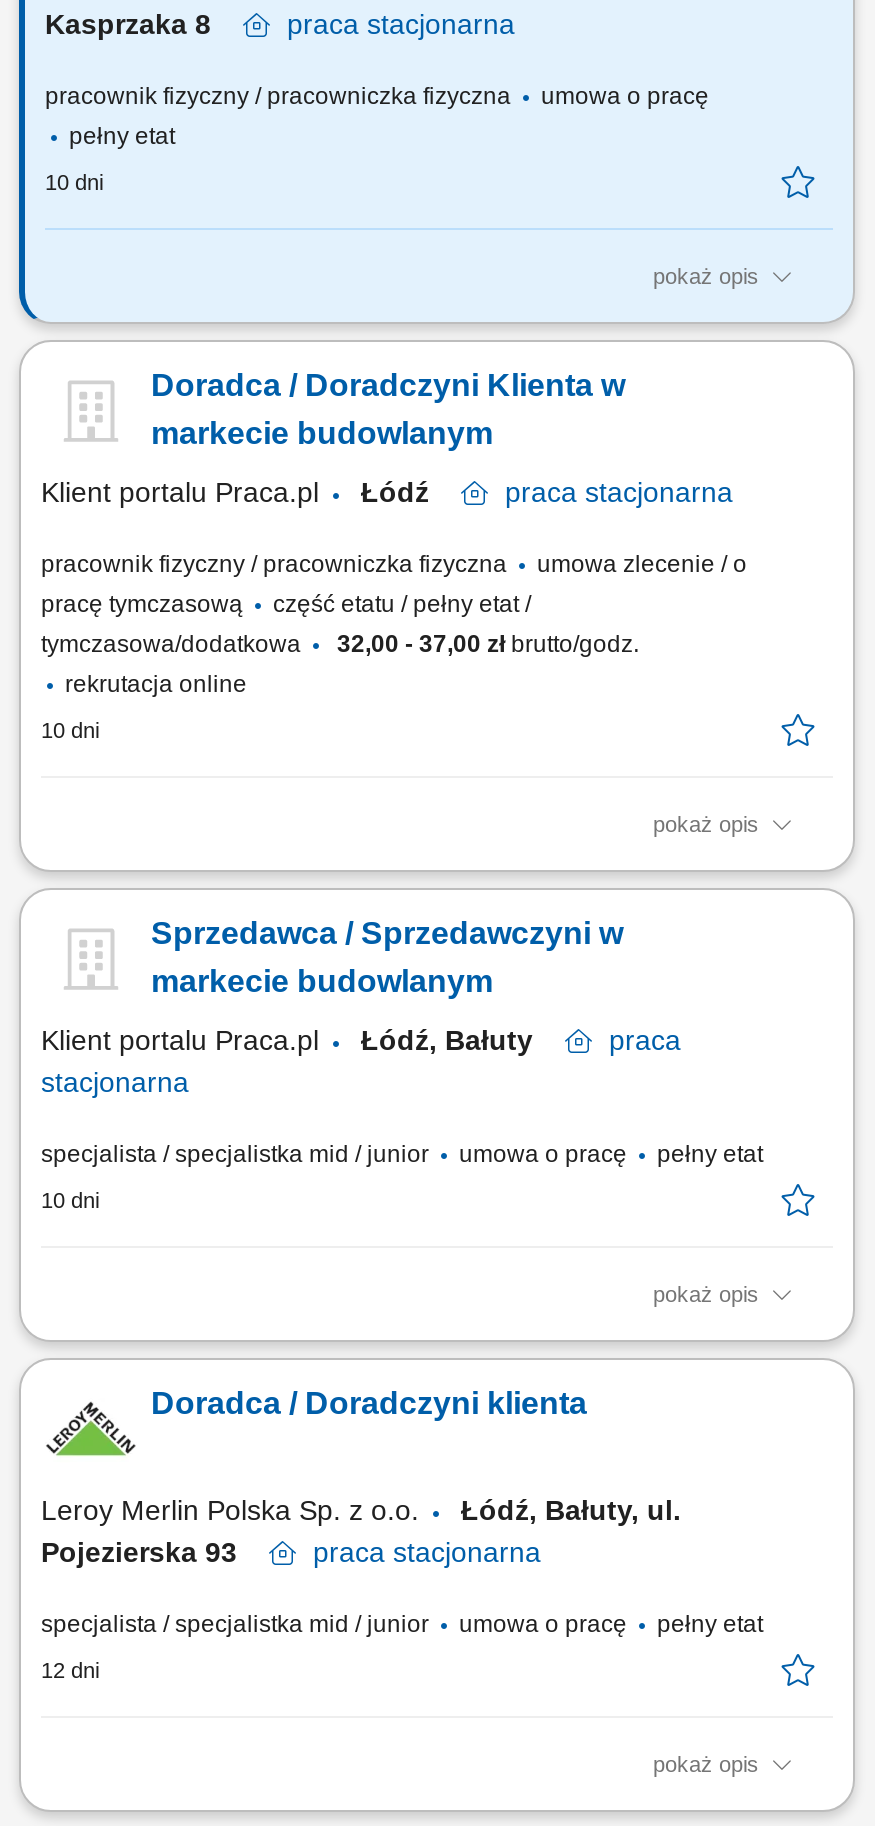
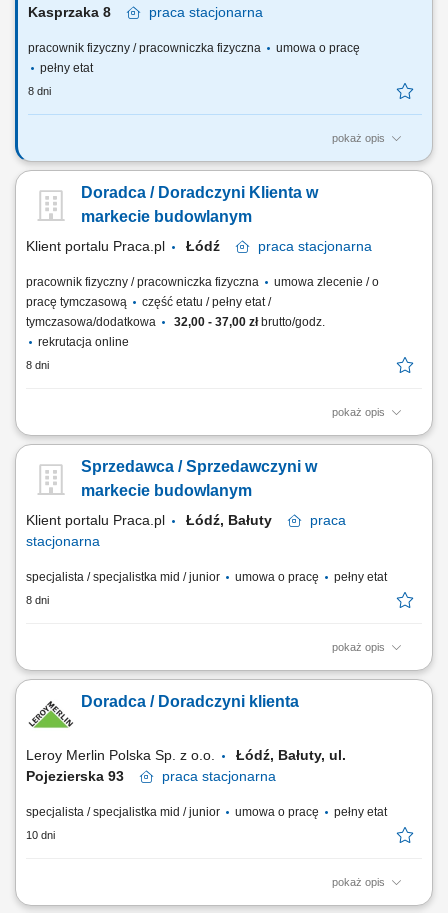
- 10 dni
+ 8 dni

- 10 dni
+ 8 dni

- 10 dni
+ 8 dni

- 12 dni
+ 10 dni
